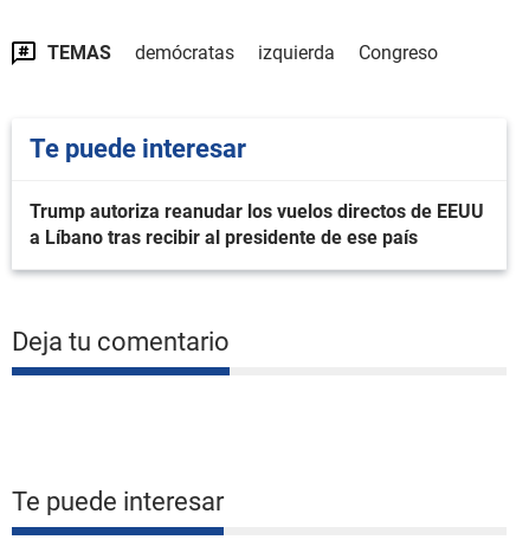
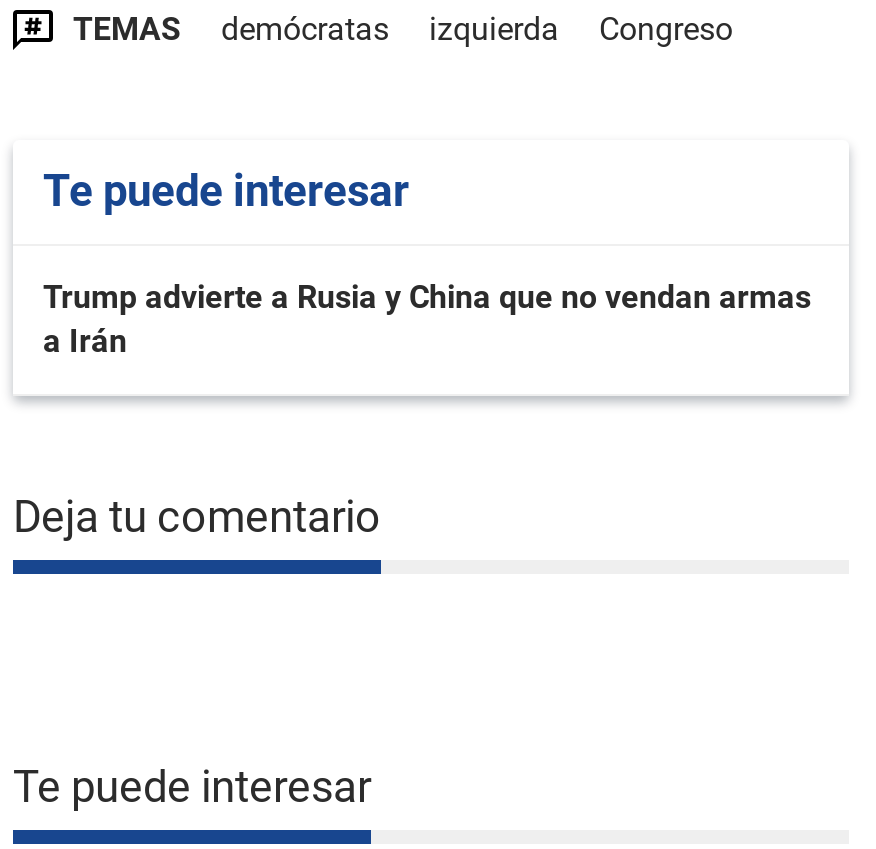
- Trump autoriza reanudar los vuelos directos de EEUU
- a Líbano tras recibir al presidente de ese país
+ Trump advierte a Rusia y China que no vendan armas
+ a Irán
